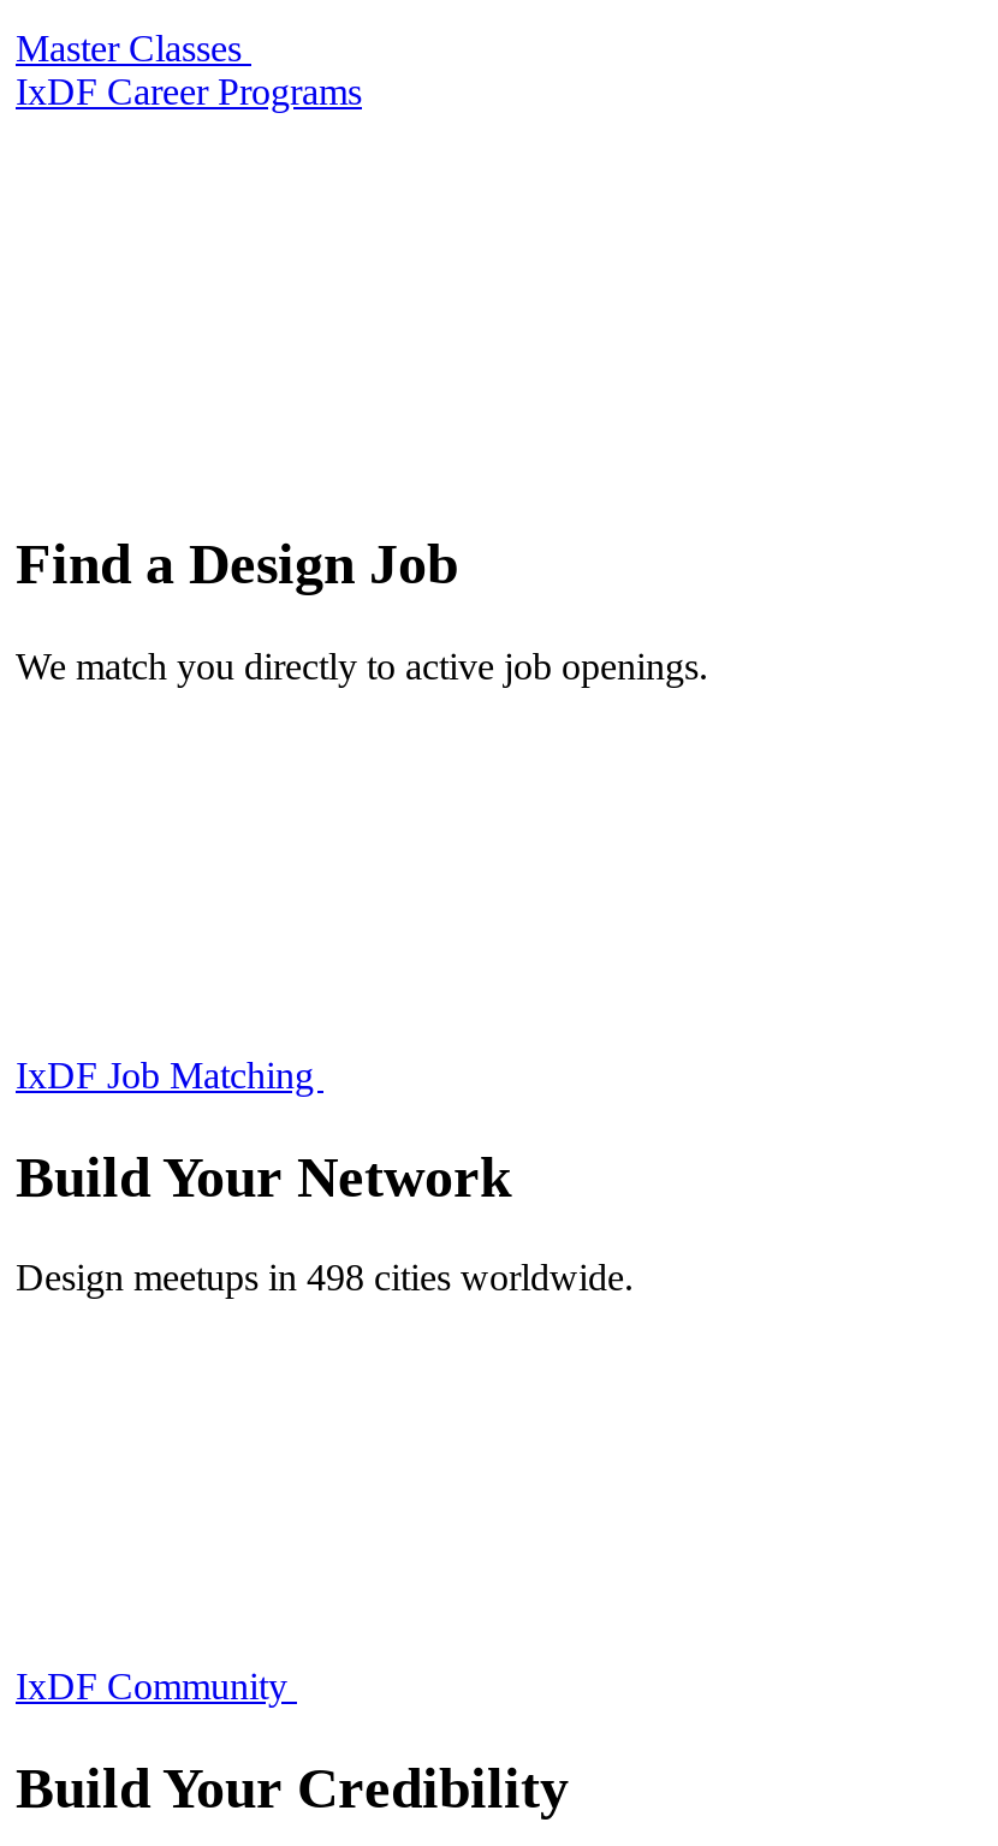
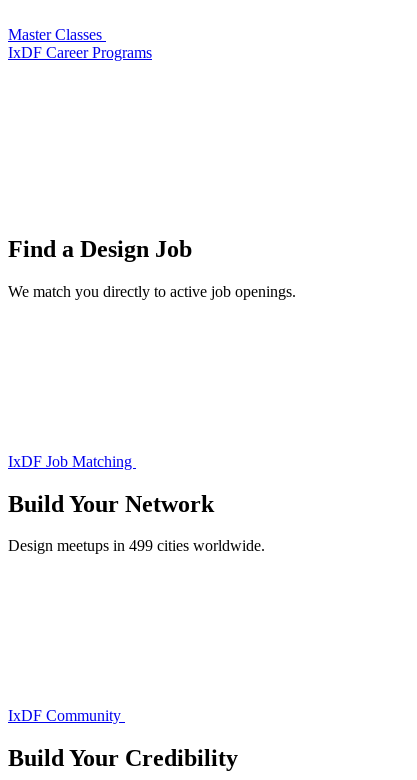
- Design meetups in 498 cities worldwide.
+ Design meetups in 499 cities worldwide.
